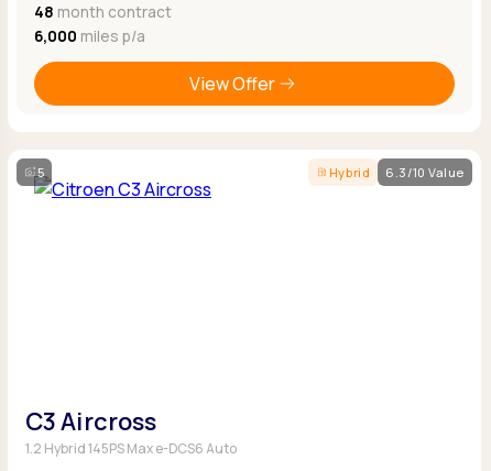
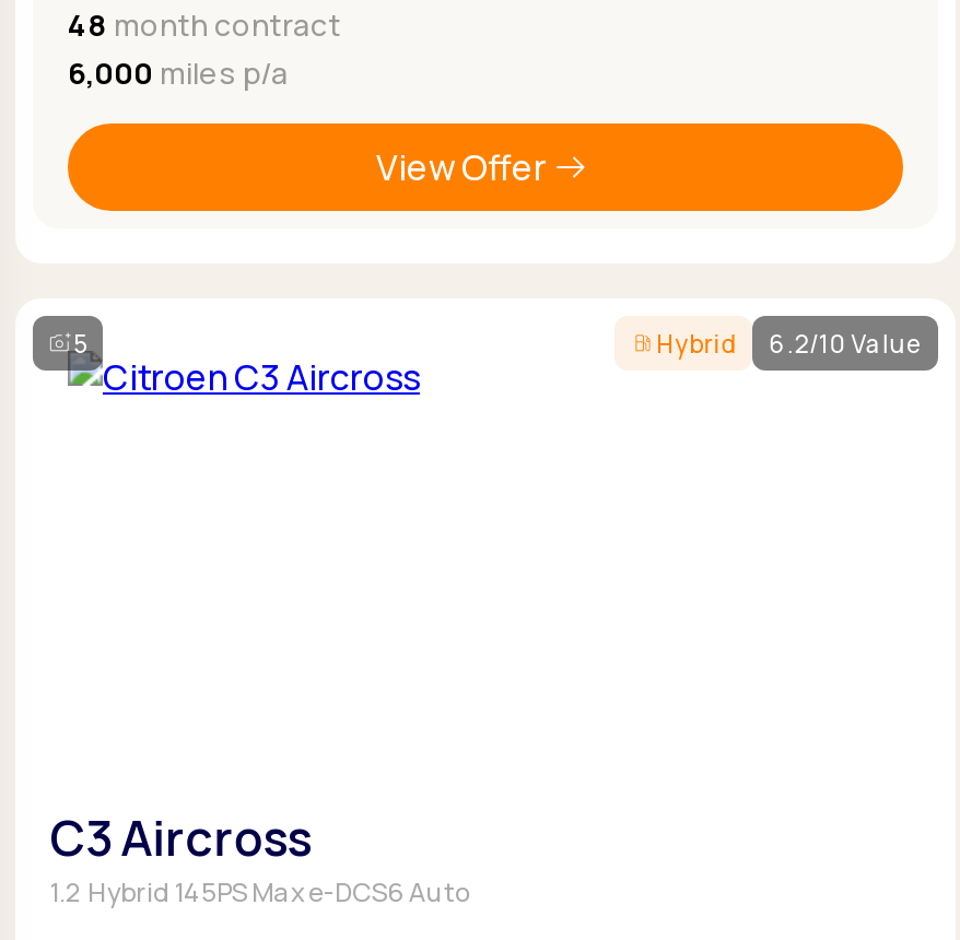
- Hybrid 6.3/10 Value
+ Hybrid 6.2/10 Value
